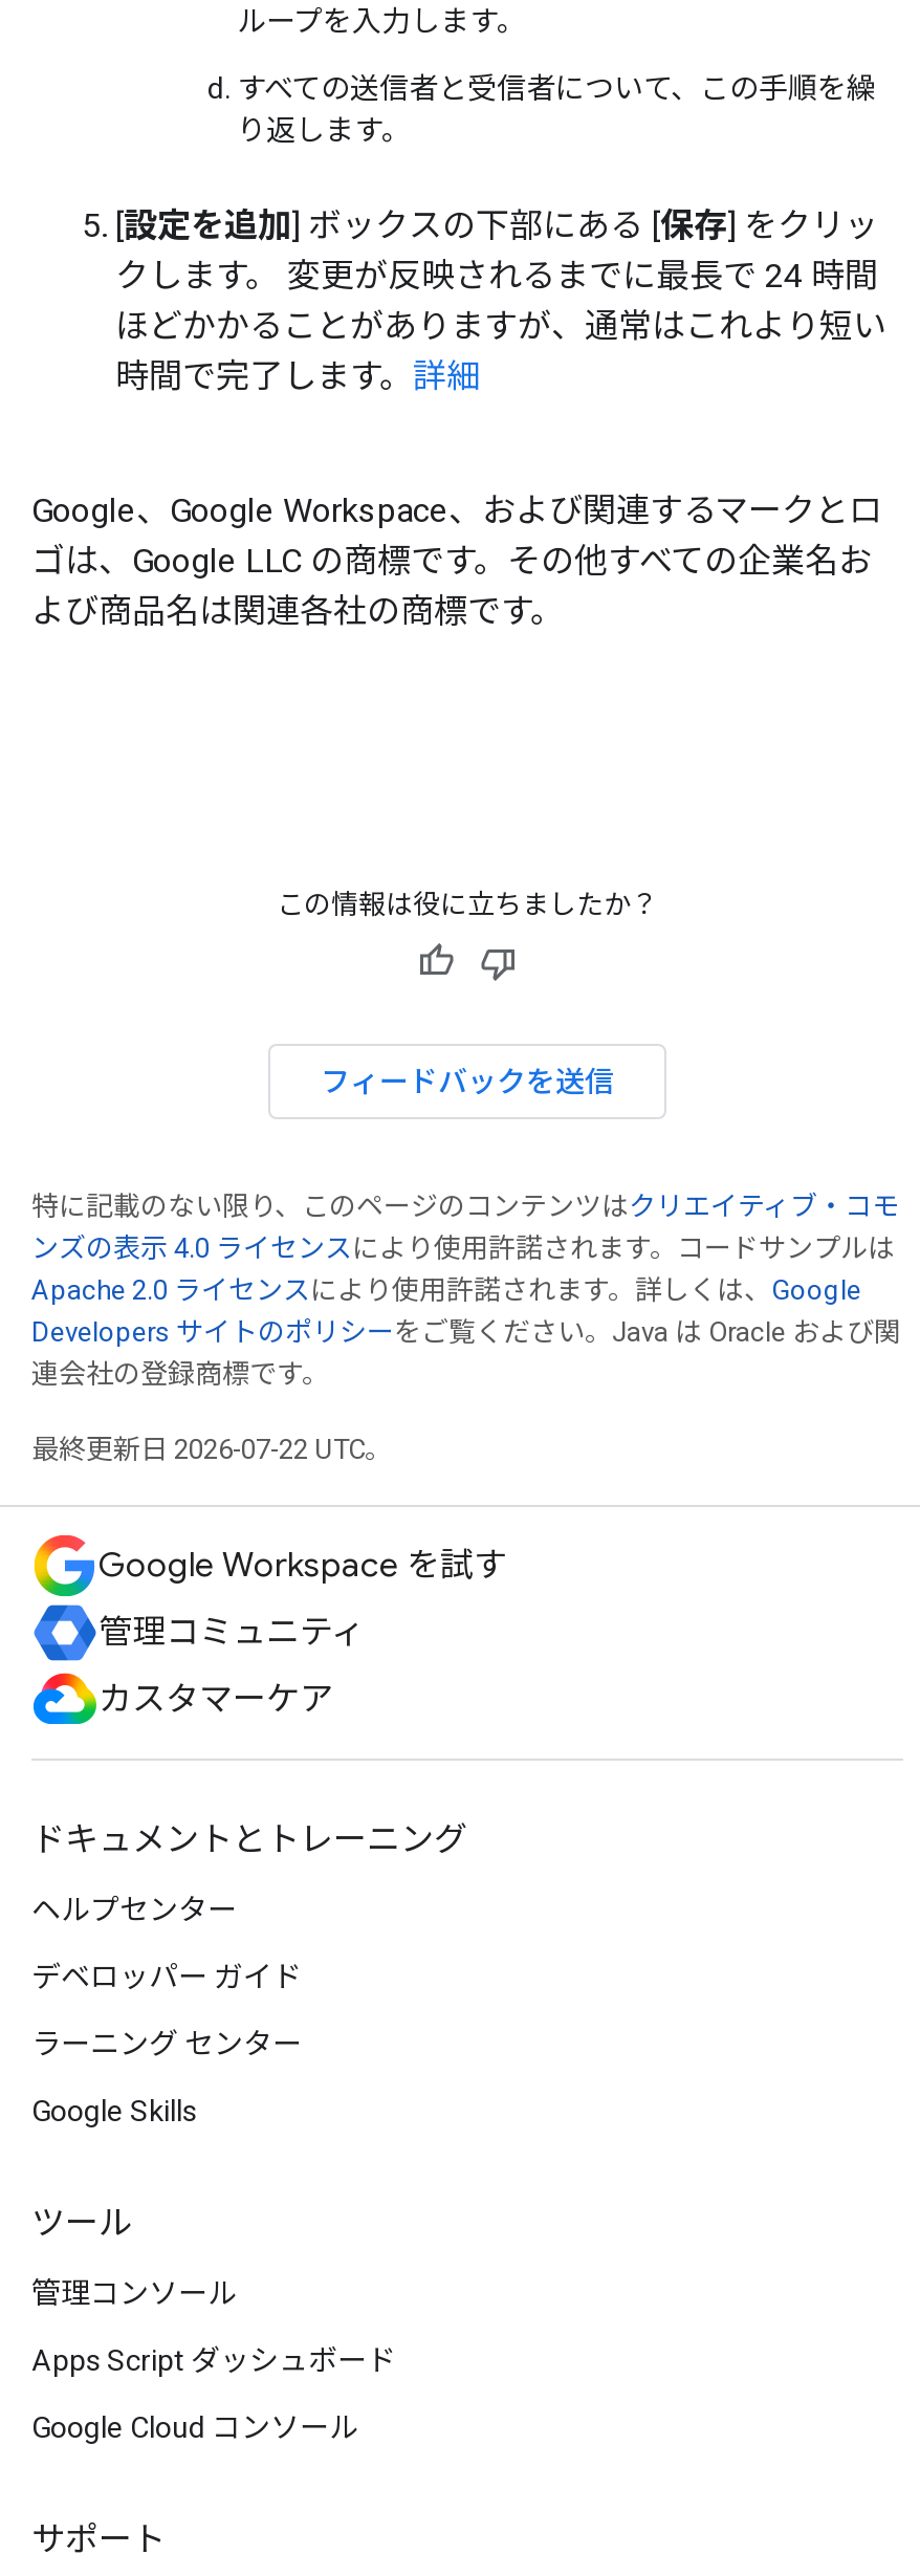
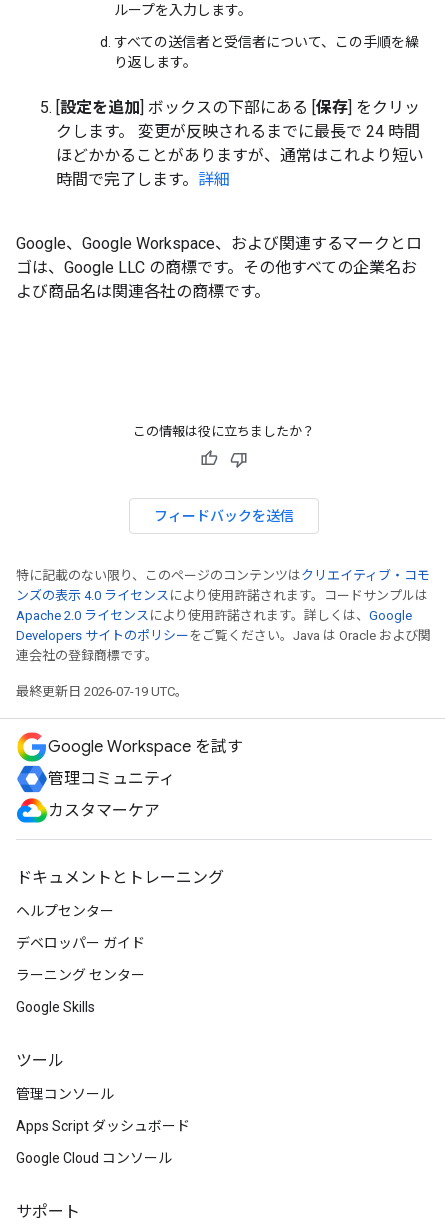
- 最終更新日 2026-07-22 UTC。
+ 最終更新日 2026-07-19 UTC。
